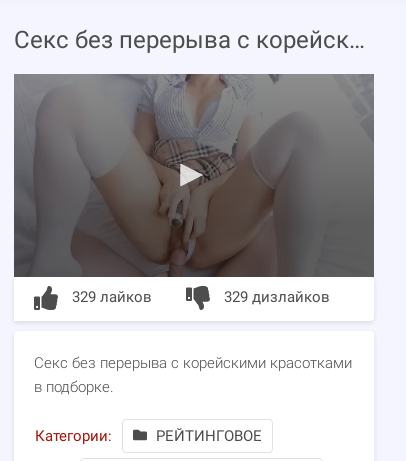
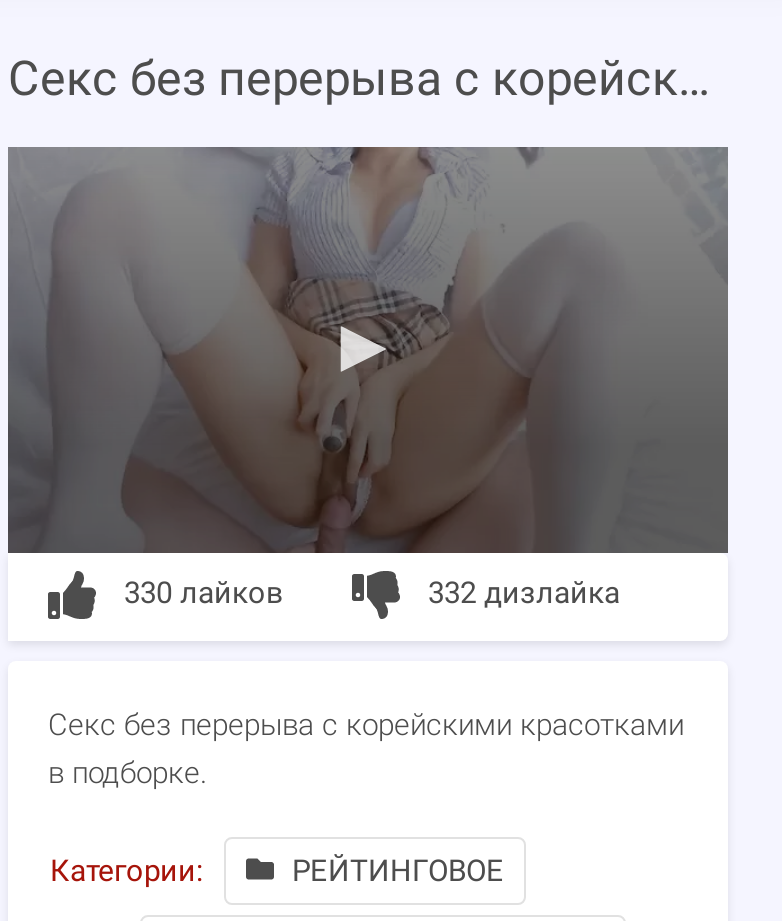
- 329 лайков
- 329 дизлайков
+ 330 лайков
+ 332 дизлайка
